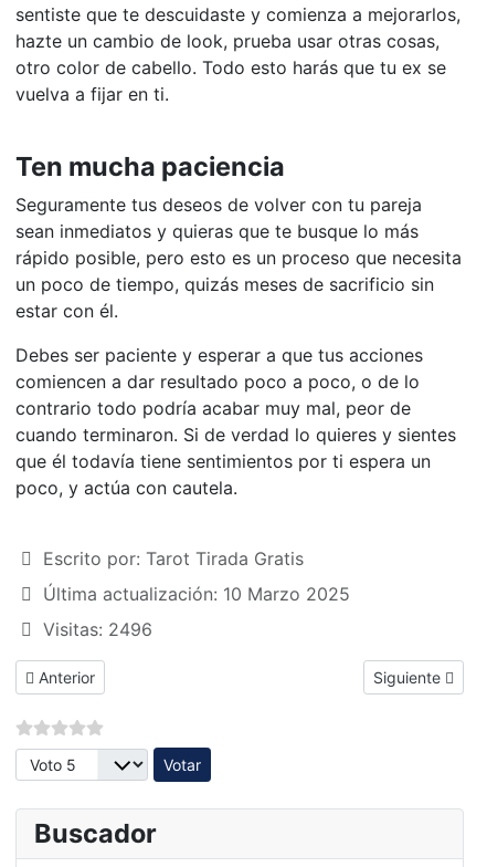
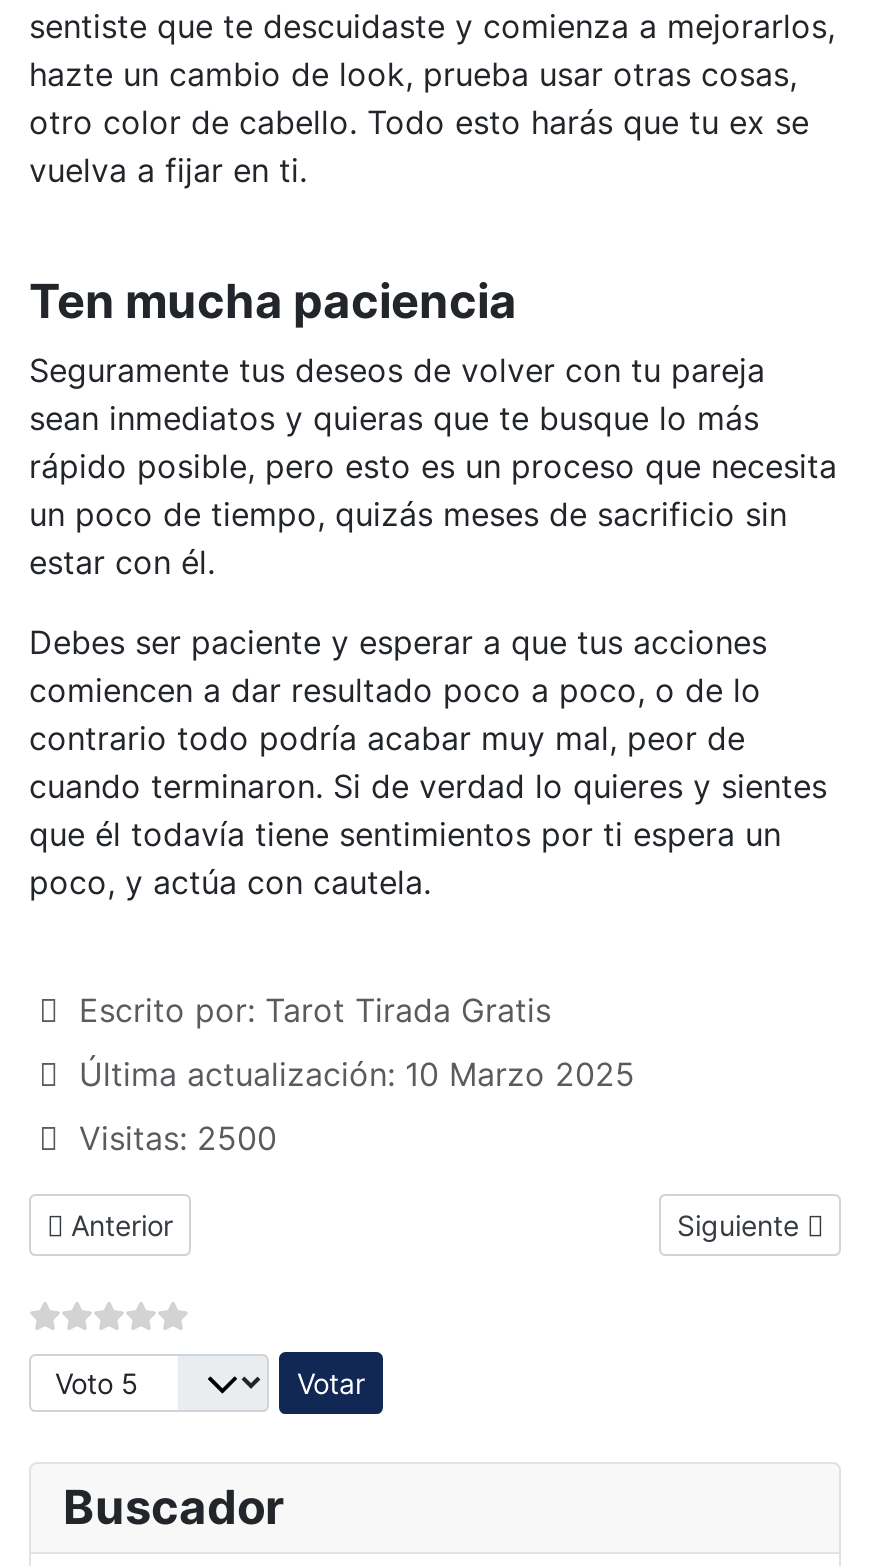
- Visitas: 2496
+ Visitas: 2500
